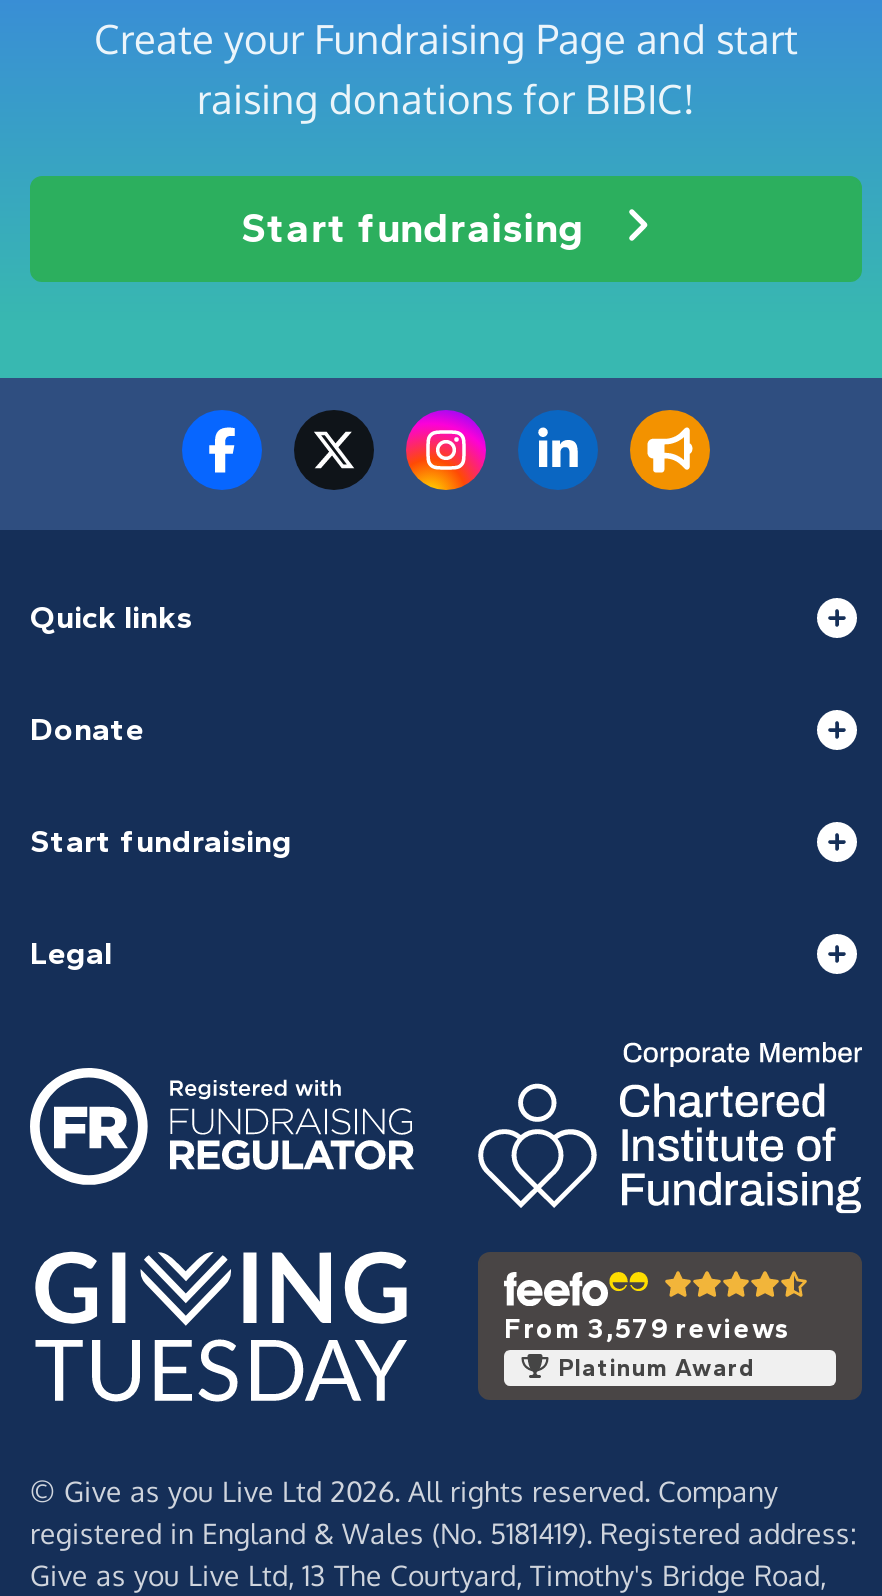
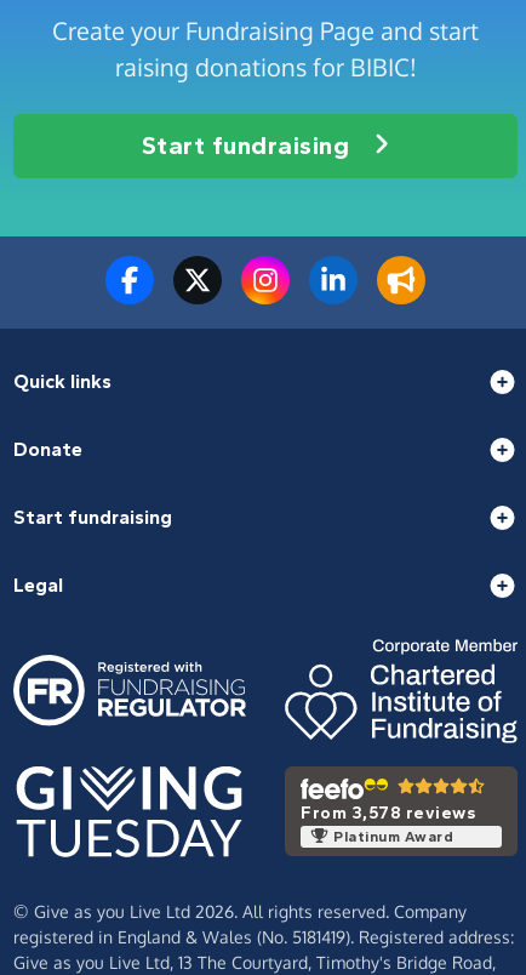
- From 3,579 reviews
+ From 3,578 reviews
